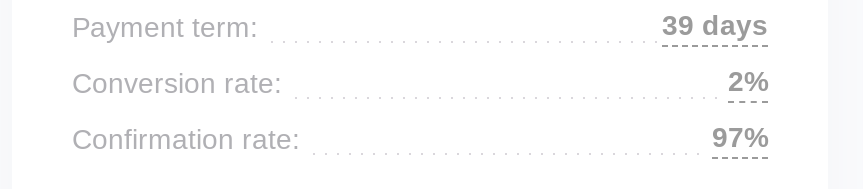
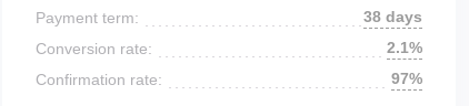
- 39 days
+ 38 days

- 2%
+ 2.1%
